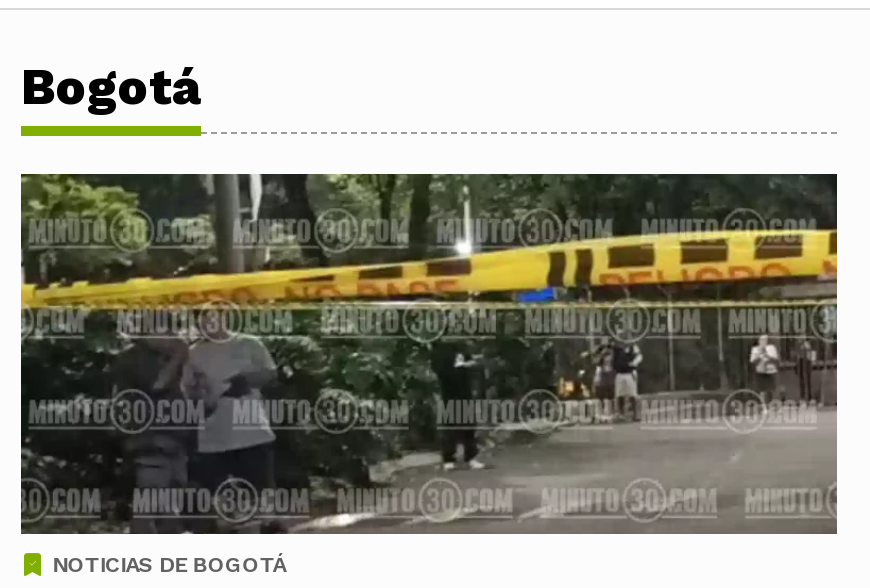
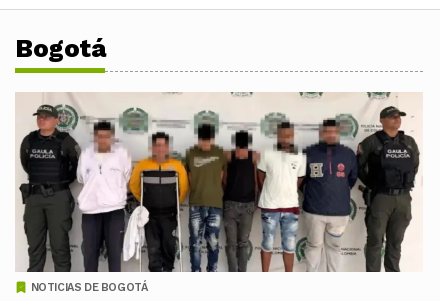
- [image]
+ [image]
